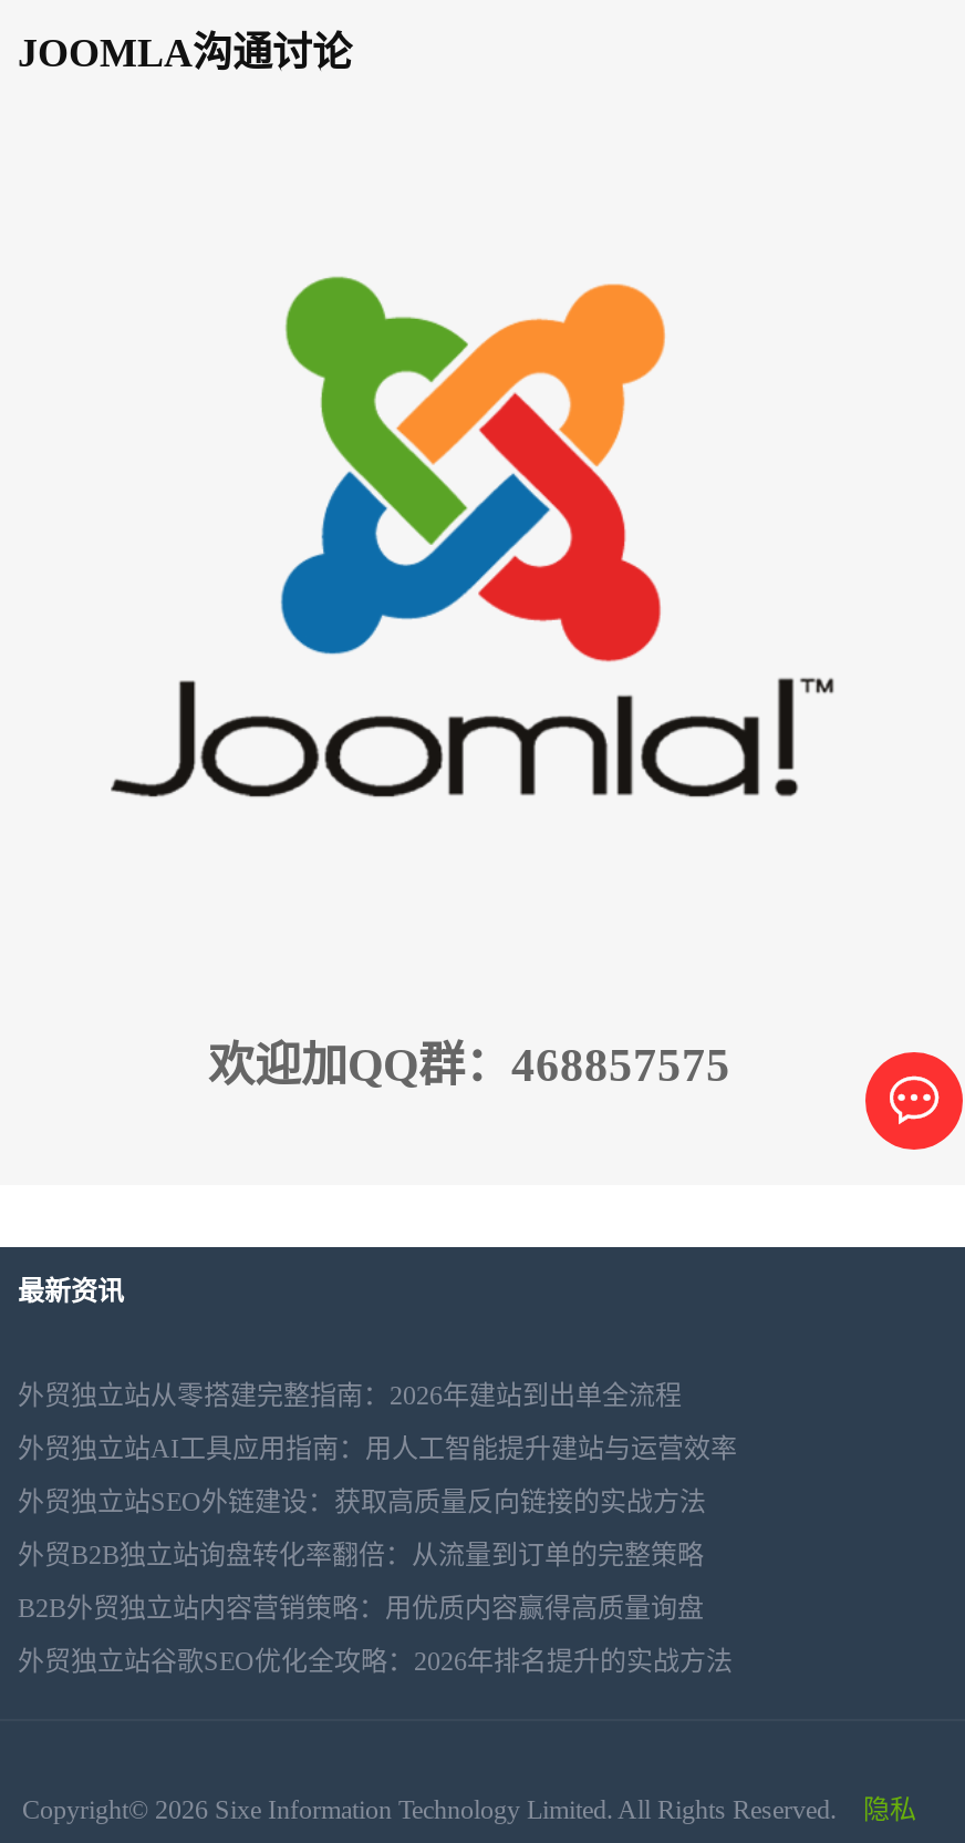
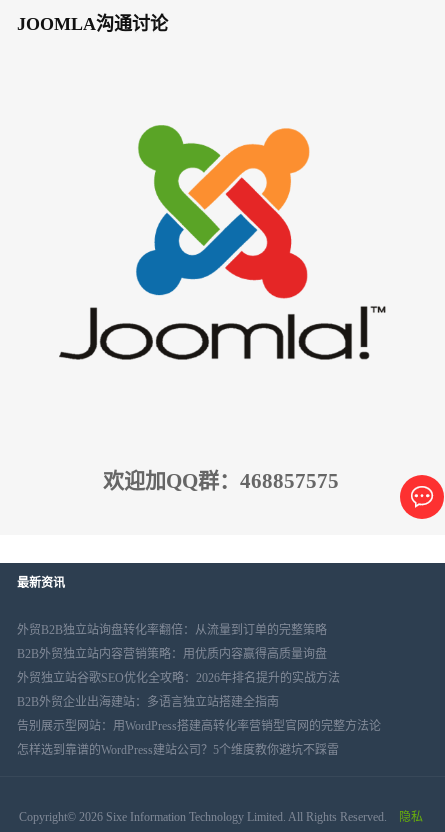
- 外贸独立站从零搭建完整指南：2026年建站到出单全流程
- 外贸独立站AI工具应用指南：用人工智能提升建站与运营效率
- 外贸独立站SEO外链建设：获取高质量反向链接的实战方法

moved up: 外贸B2B独立站询盘转化率翻倍：从流量到订单的完整策略 | B2B外贸独立站内容营销策略：用优质内容赢得高质量询盘 | 外贸独立站谷歌SEO优化全攻略：2026年排名提升的实战方法

+ B2B外贸企业出海建站：多语言独立站搭建全指南
+ 告别展示型网站：用WordPress搭建高转化率营销型官网的完整方法论
+ 怎样选到靠谱的WordPress建站公司？5个维度教你避坑不踩雷
